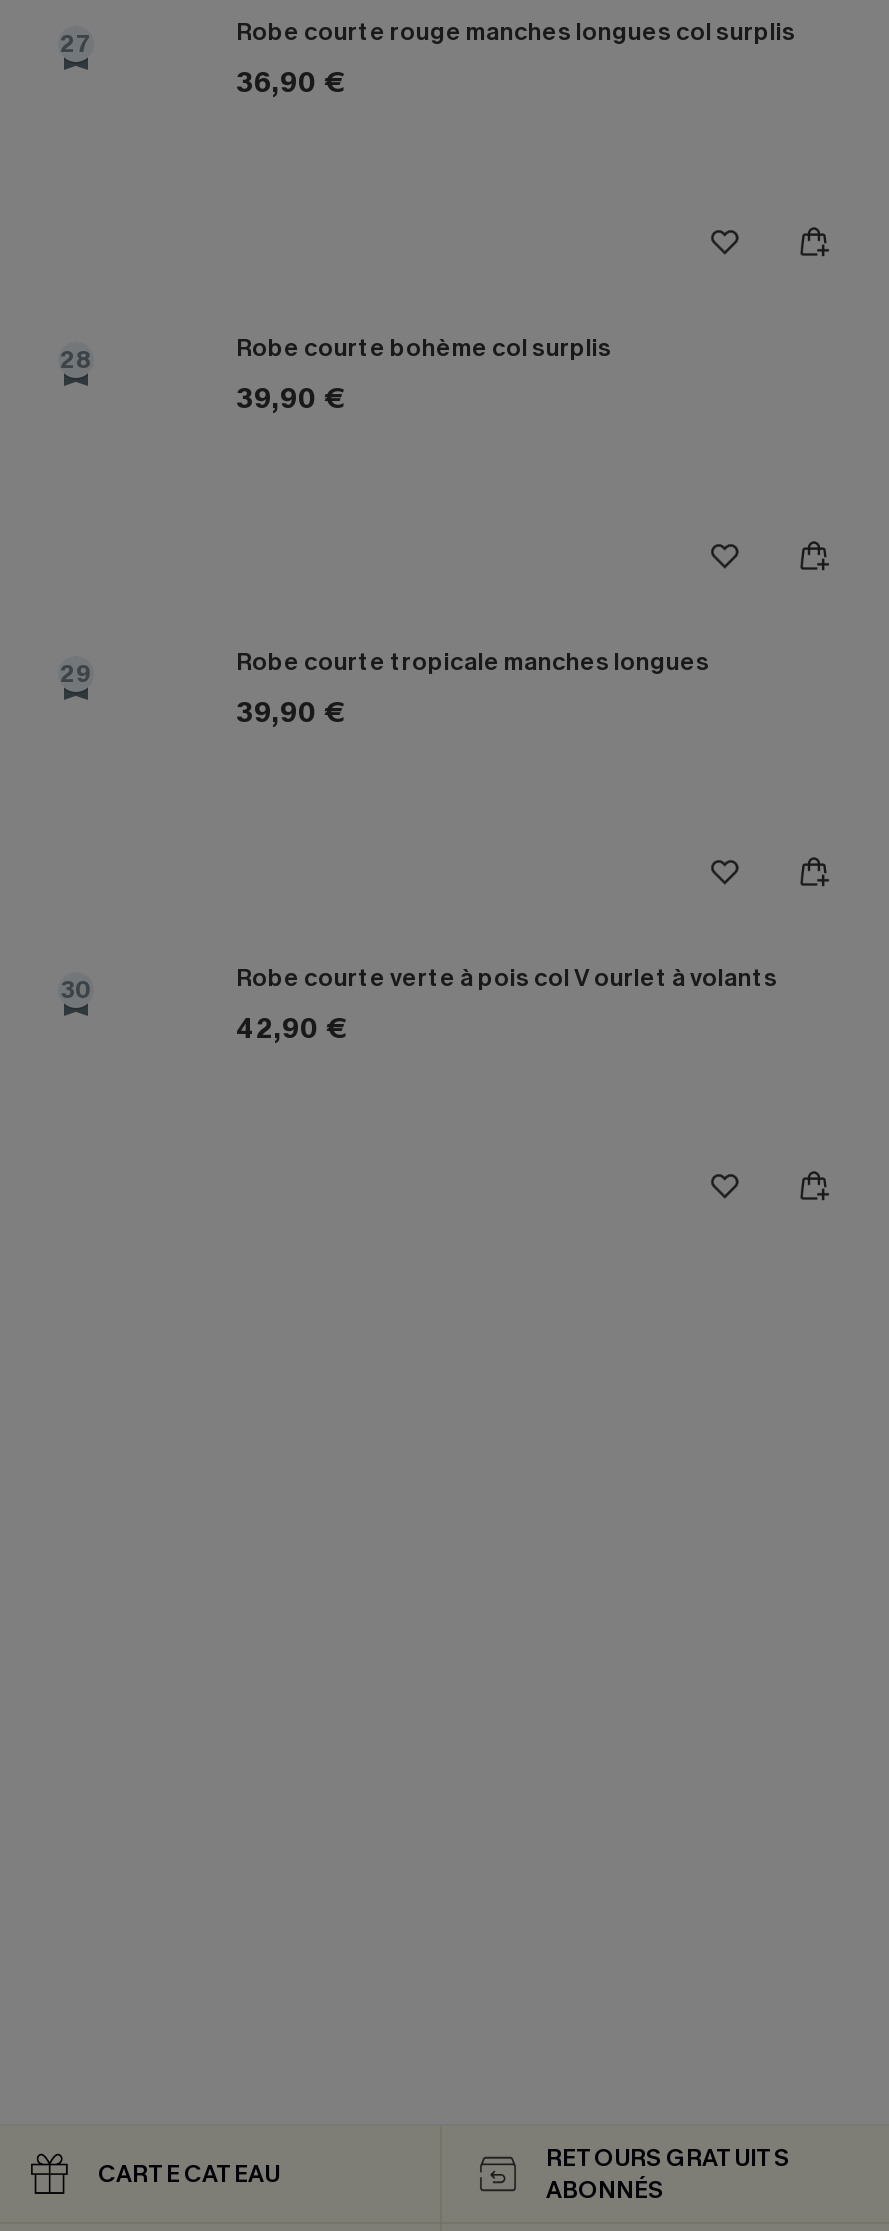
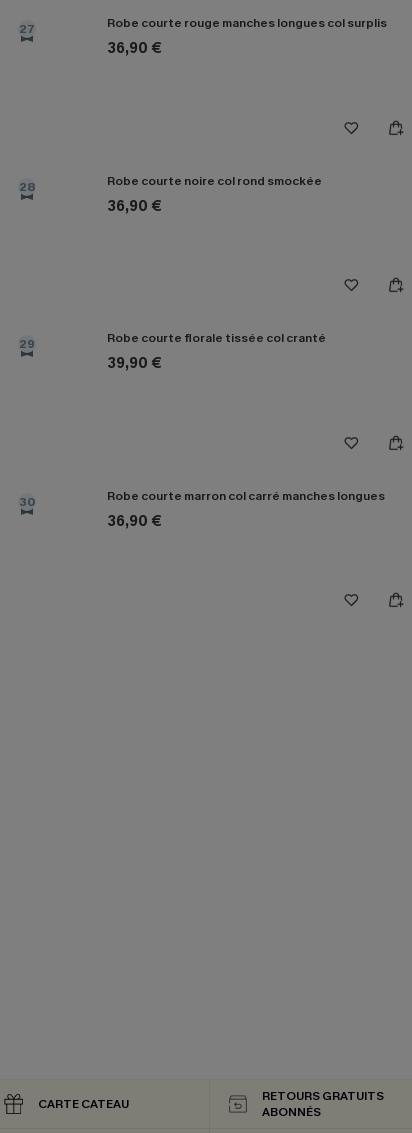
- Robe courte bohème col surplis
- 39,90 €
+ Robe courte noire col rond smockée
+ 36,90 €

- Robe courte tropicale manches longues
+ Robe courte florale tissée col cranté

- Robe courte verte à pois col V ourlet à volants
- 42,90 €
+ Robe courte marron col carré manches longues
+ 36,90 €
